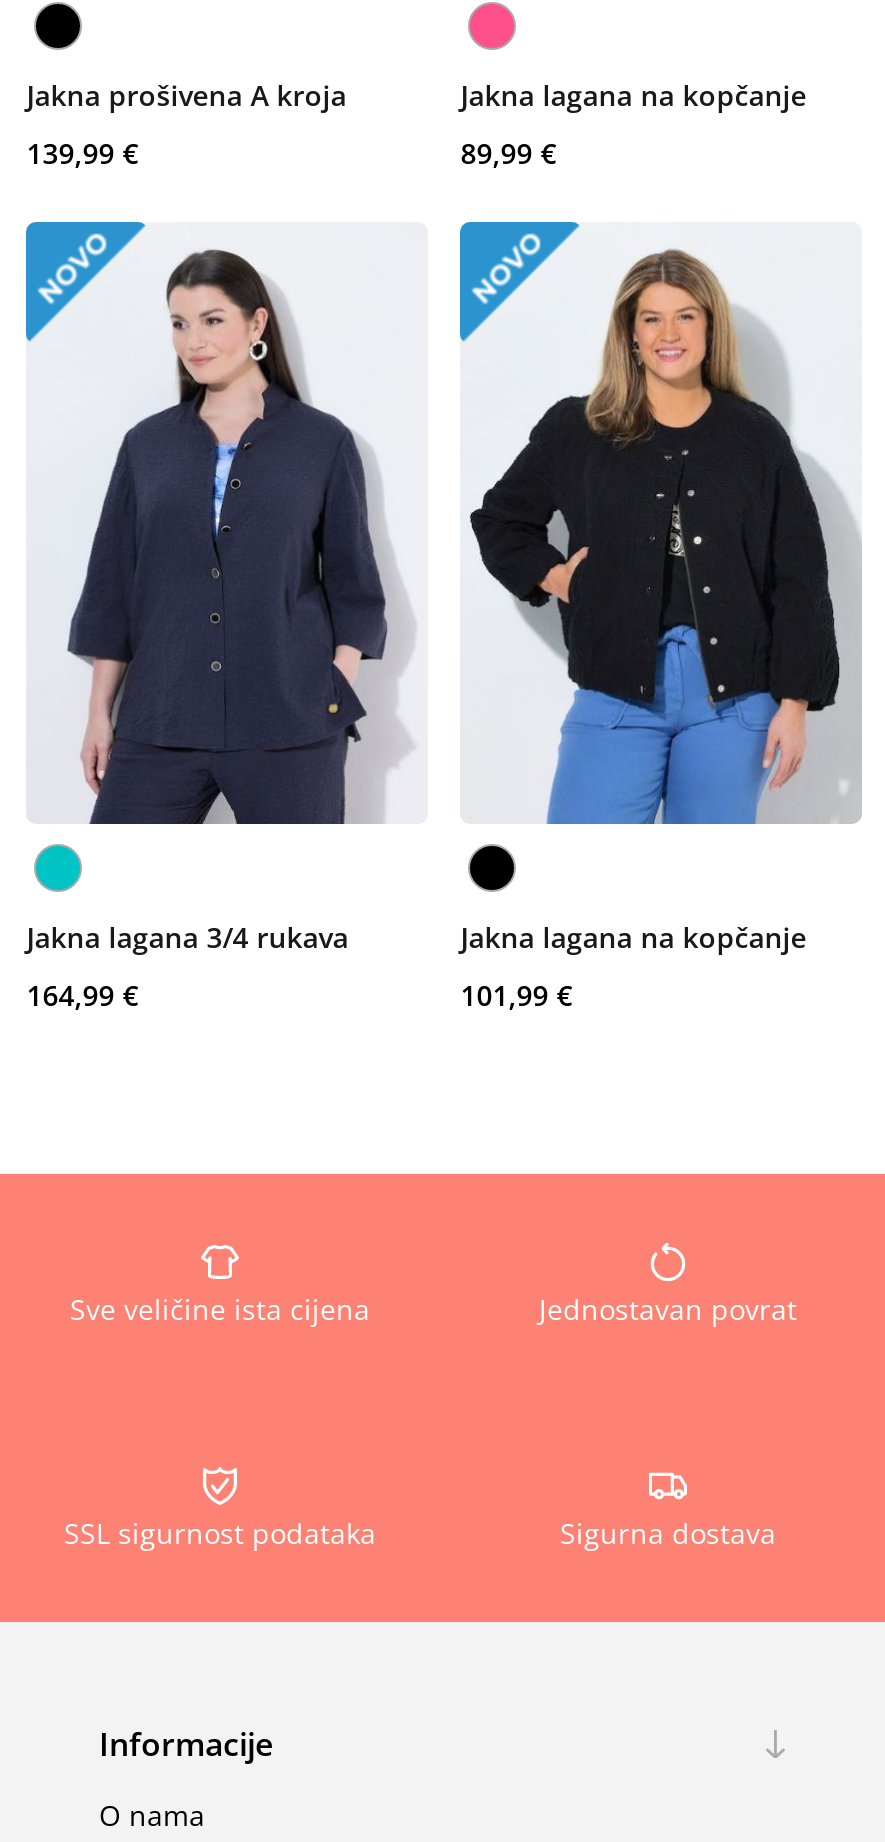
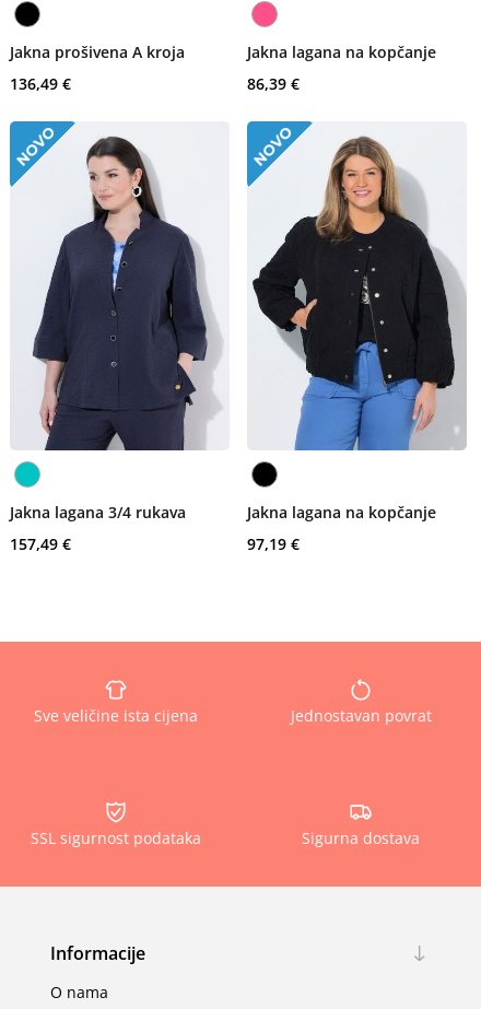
- 139,99 €
+ 136,49 €

- 89,99 €
+ 86,39 €

- 164,99 €
+ 157,49 €

- 101,99 €
+ 97,19 €
